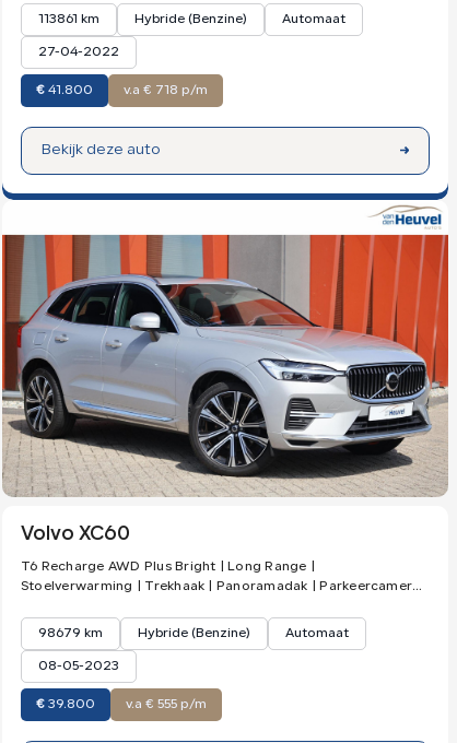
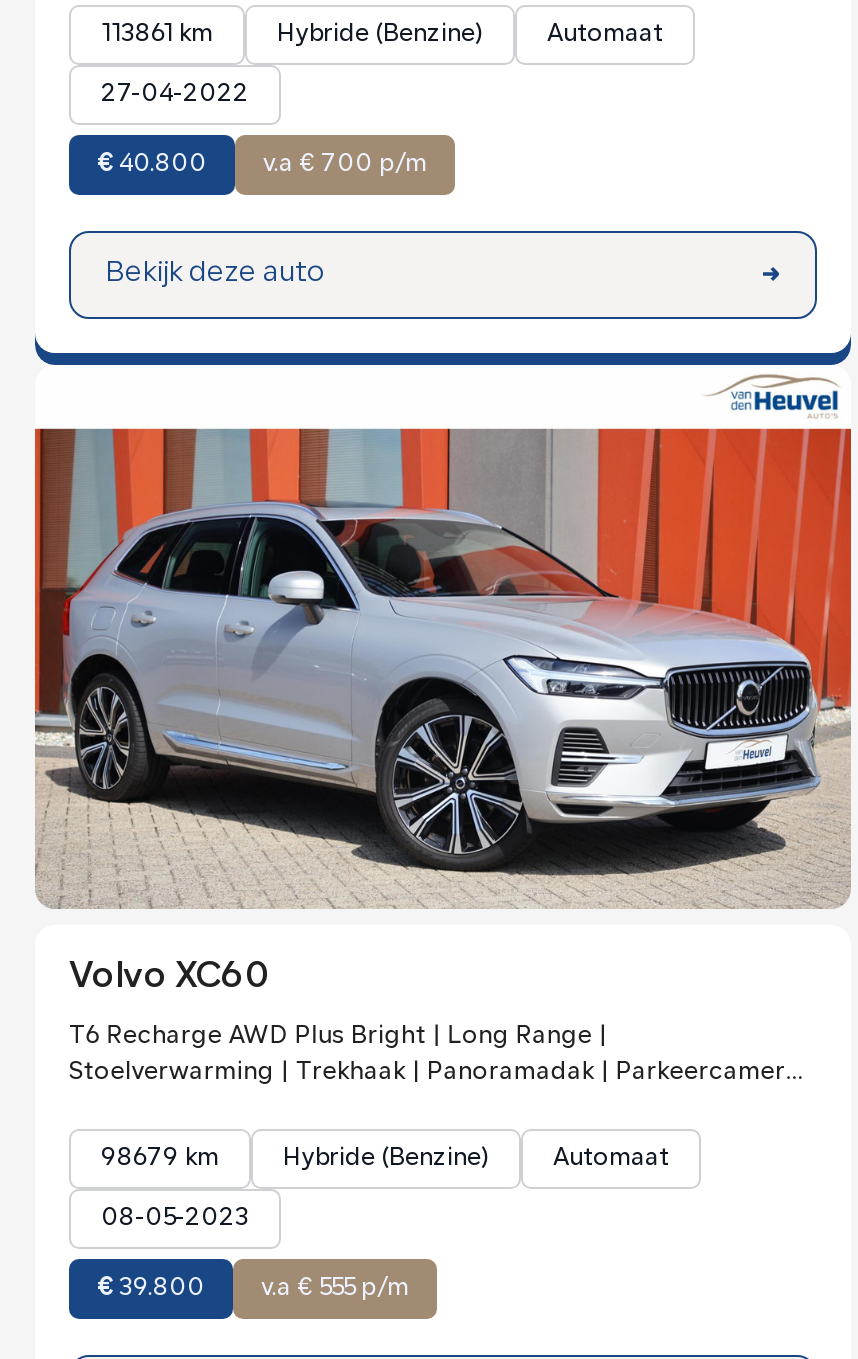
- €41.800
+ €40.800

- v.a € 718 p/m
+ v.a € 700 p/m
